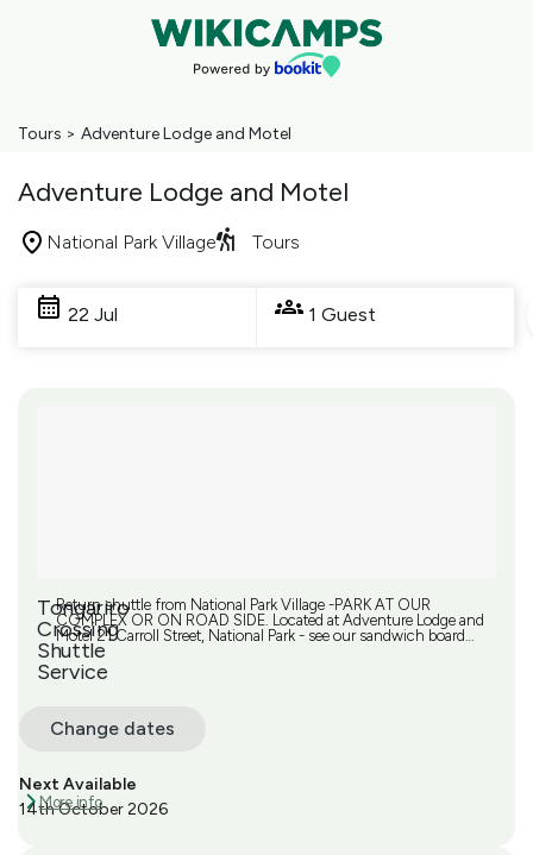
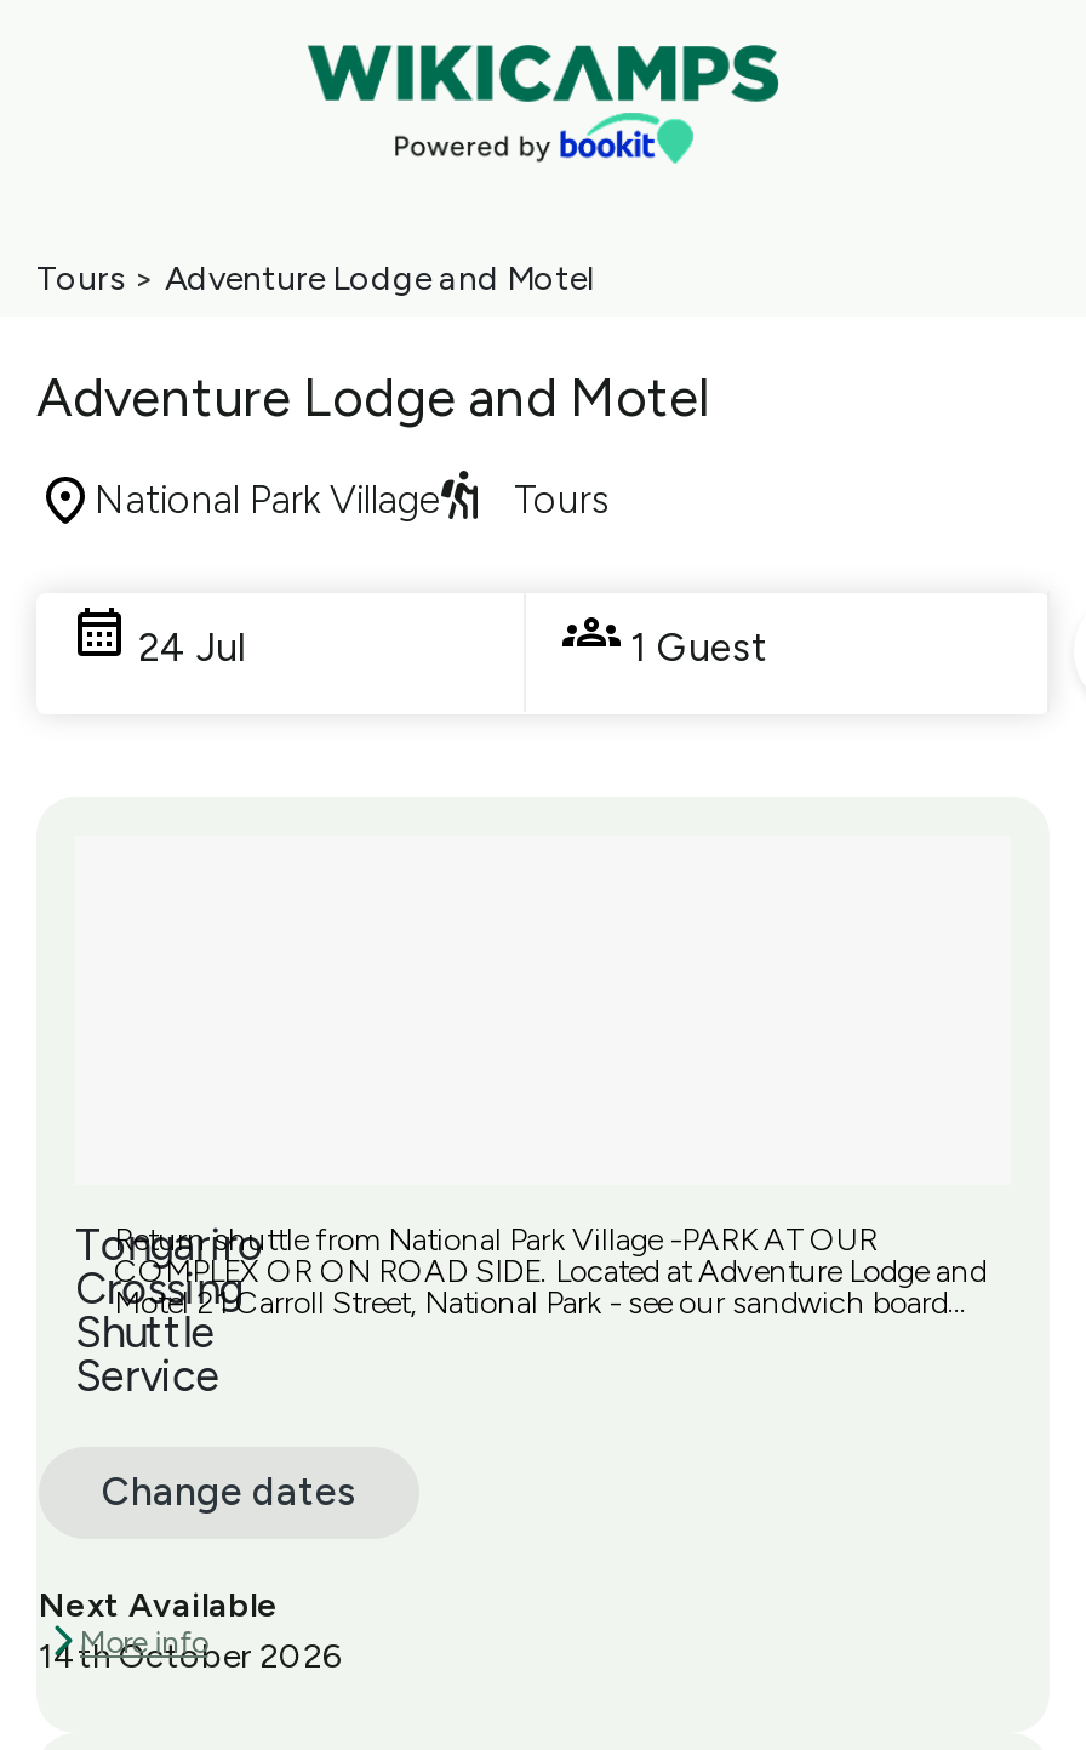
- 22 Jul
+ 24 Jul
